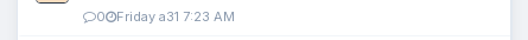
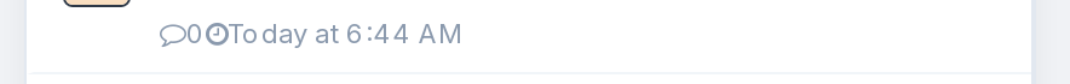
- 0 Friday a31 7:23 AM
+ 0 Today at 6:44 AM
